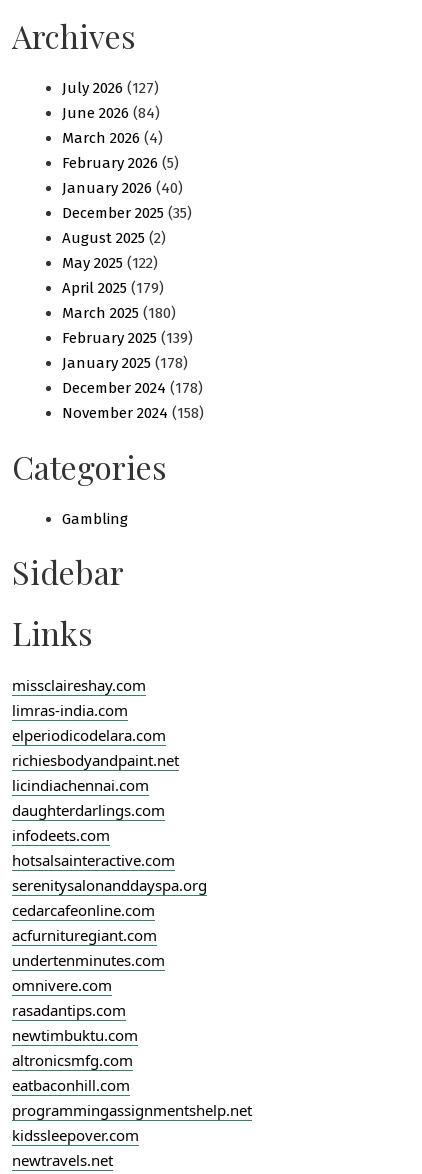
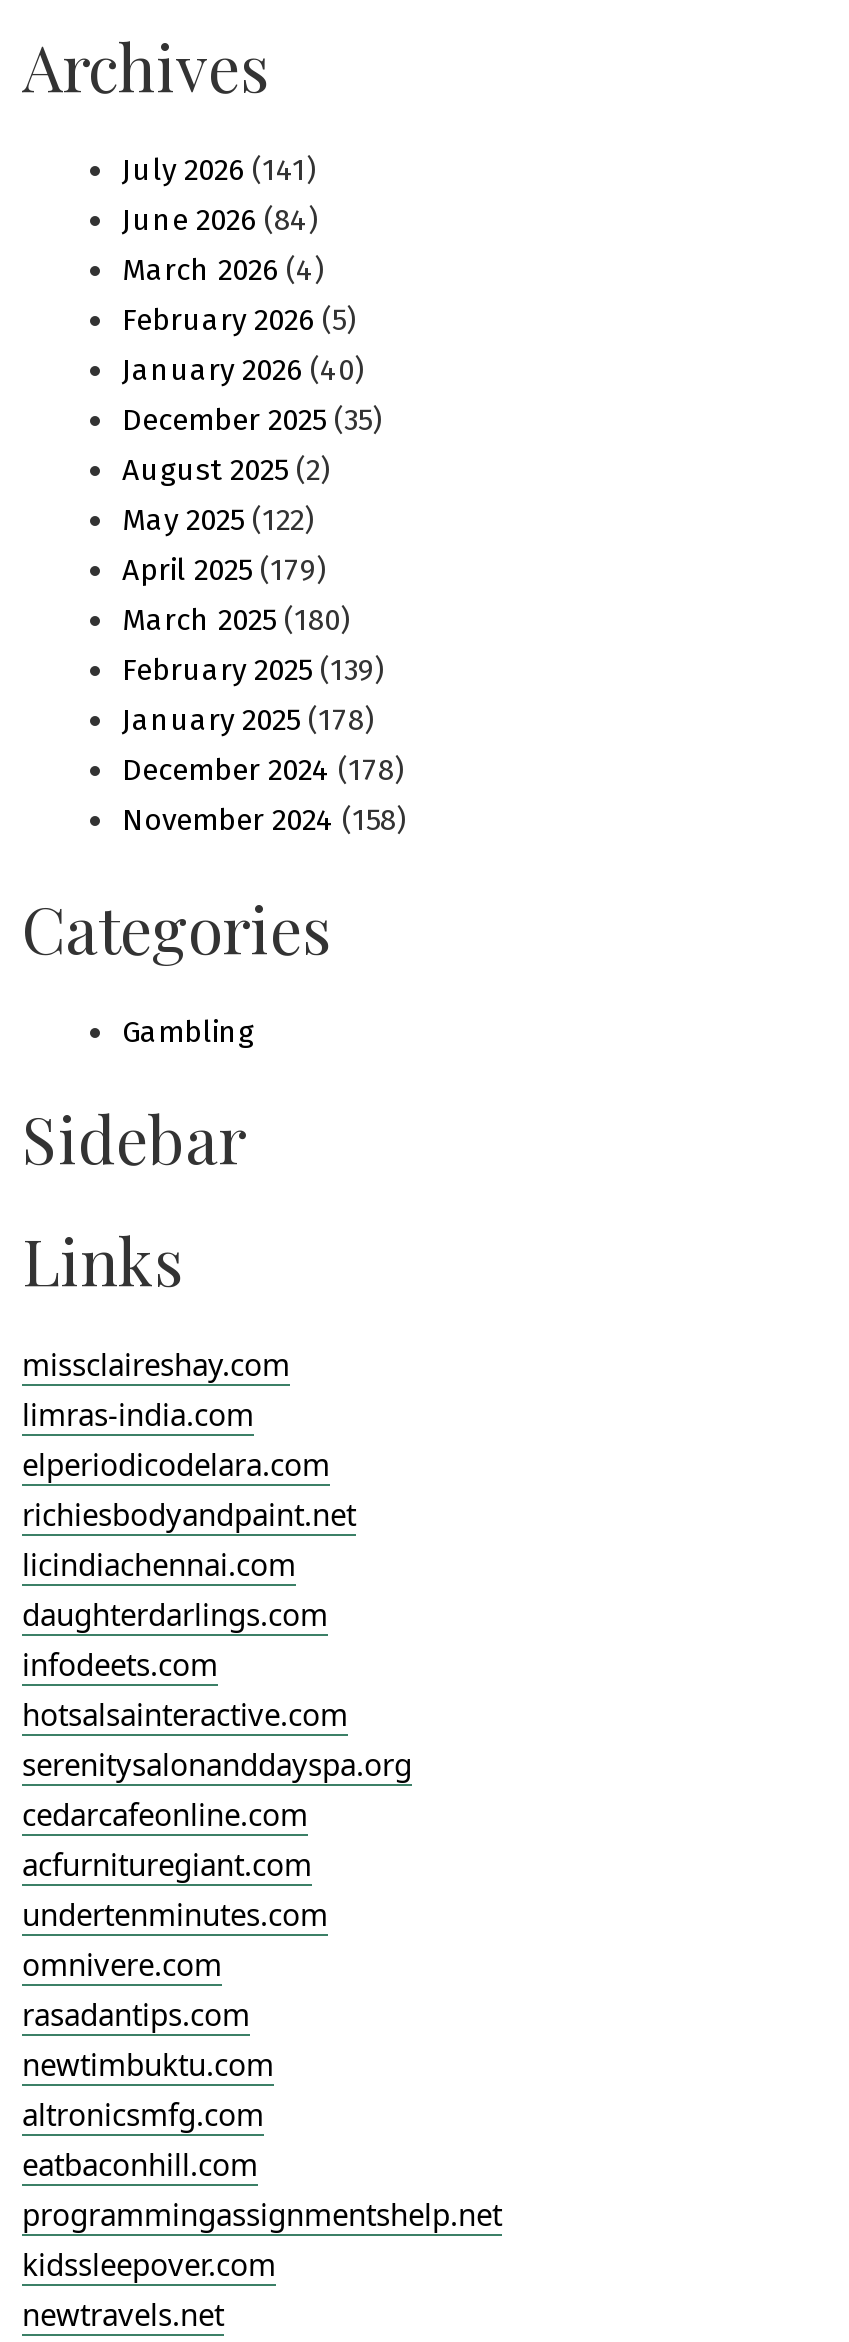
- July 2026 (127)
+ July 2026 (141)
